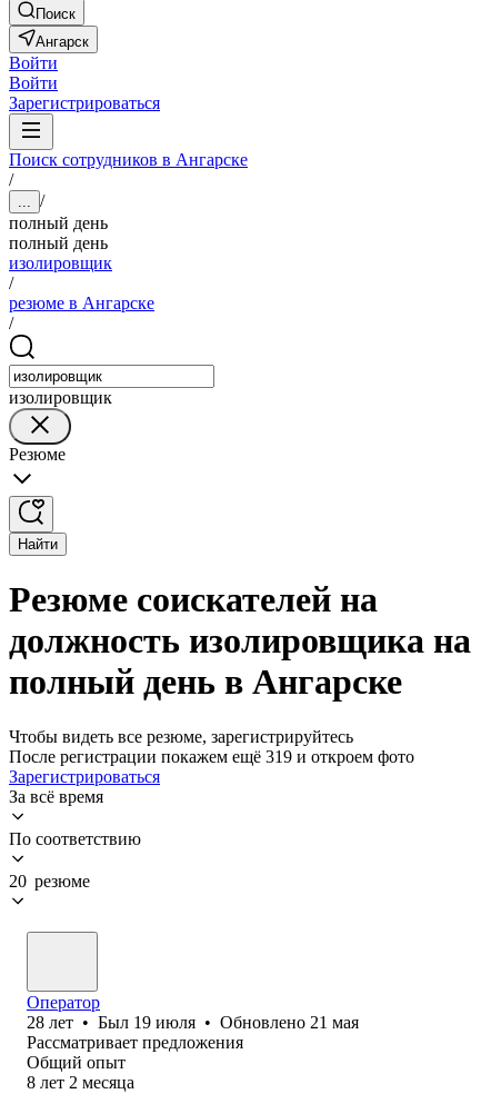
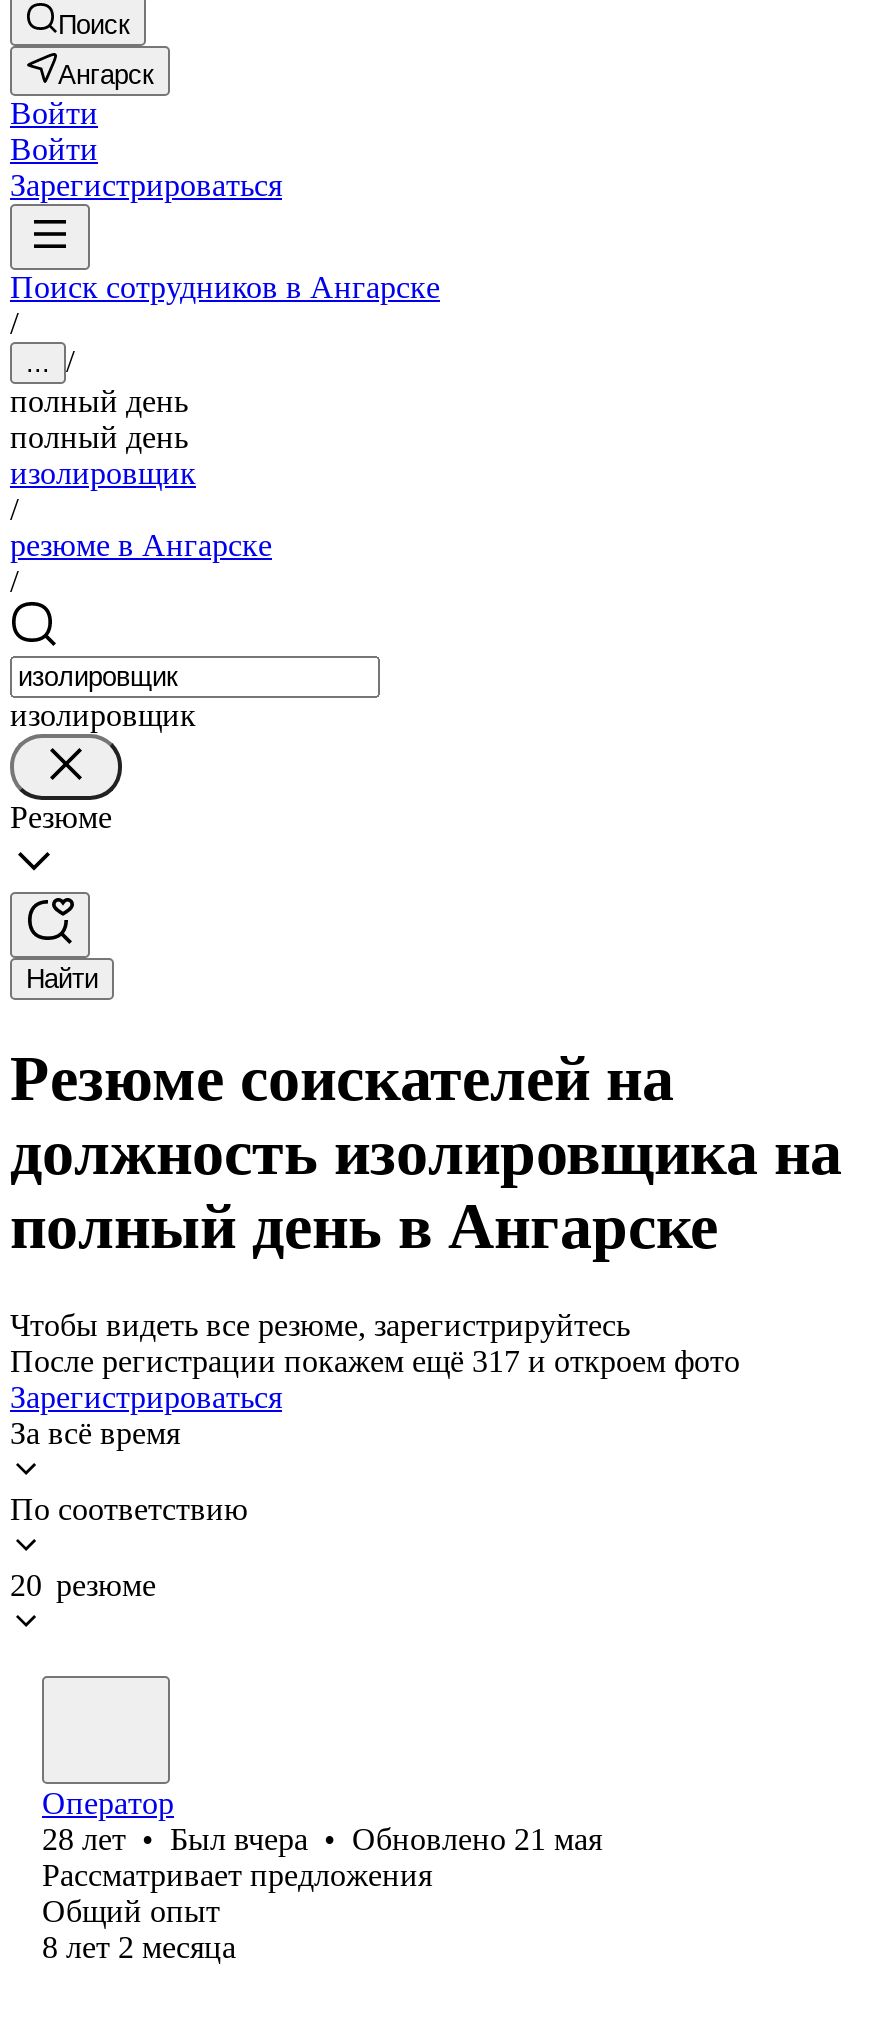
- После регистрации покажем ещё 319 и откроем фото
+ После регистрации покажем ещё 317 и откроем фото

- 28 лет • Был 19 июля • Обновлено 21 мая
+ 28 лет • Был вчера • Обновлено 21 мая
